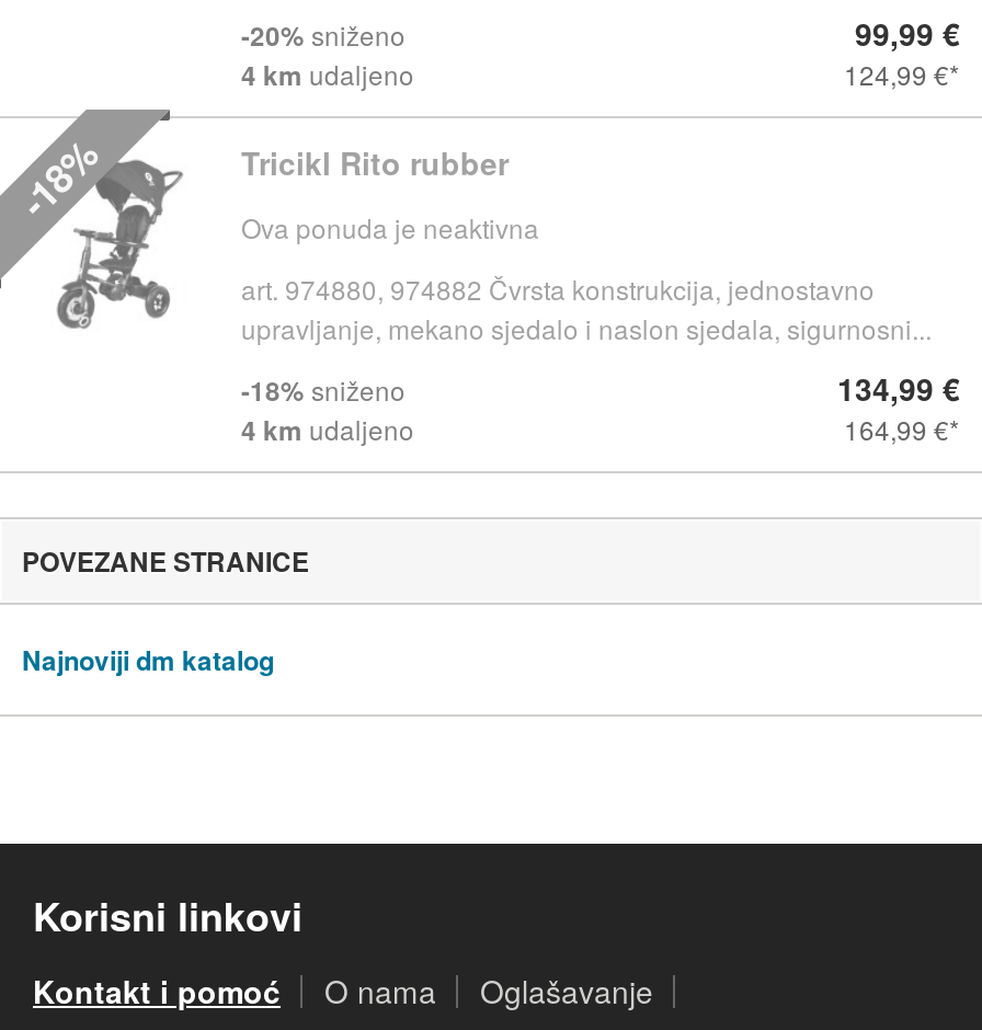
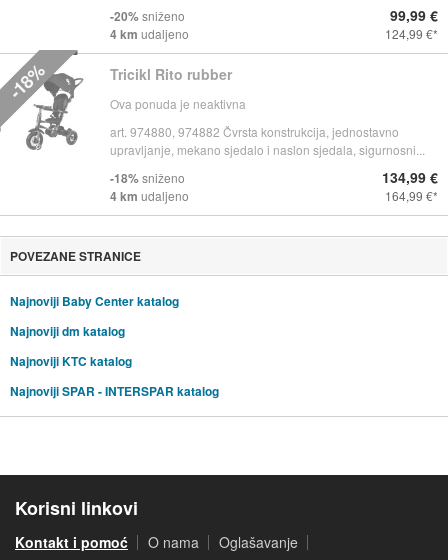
+ Najnoviji Baby Center katalog

+ Najnoviji KTC katalog
+ Najnoviji SPAR - INTERSPAR katalog
